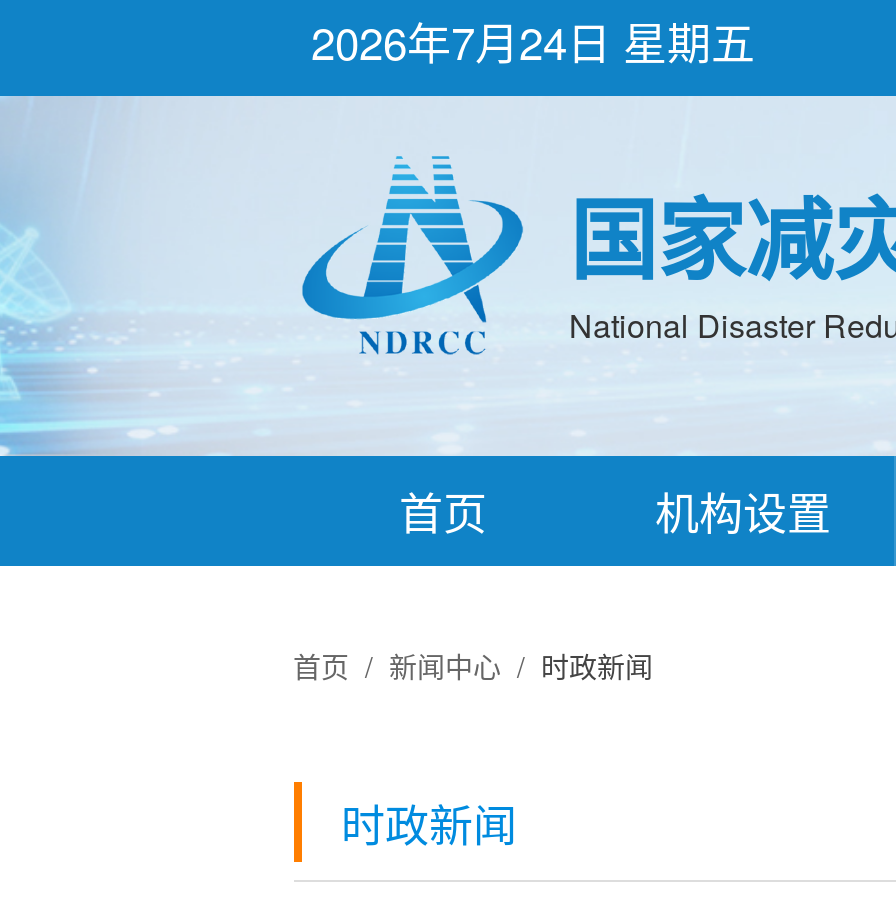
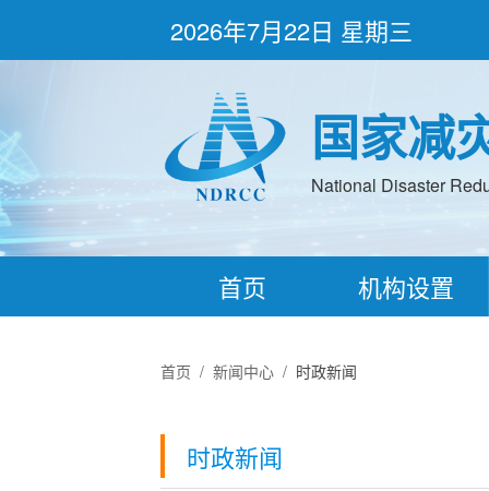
- 2026年7月24日 星期五
+ 2026年7月22日 星期三
